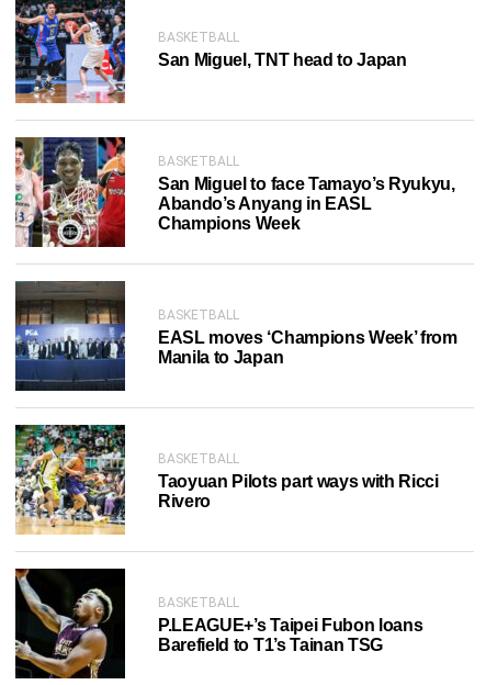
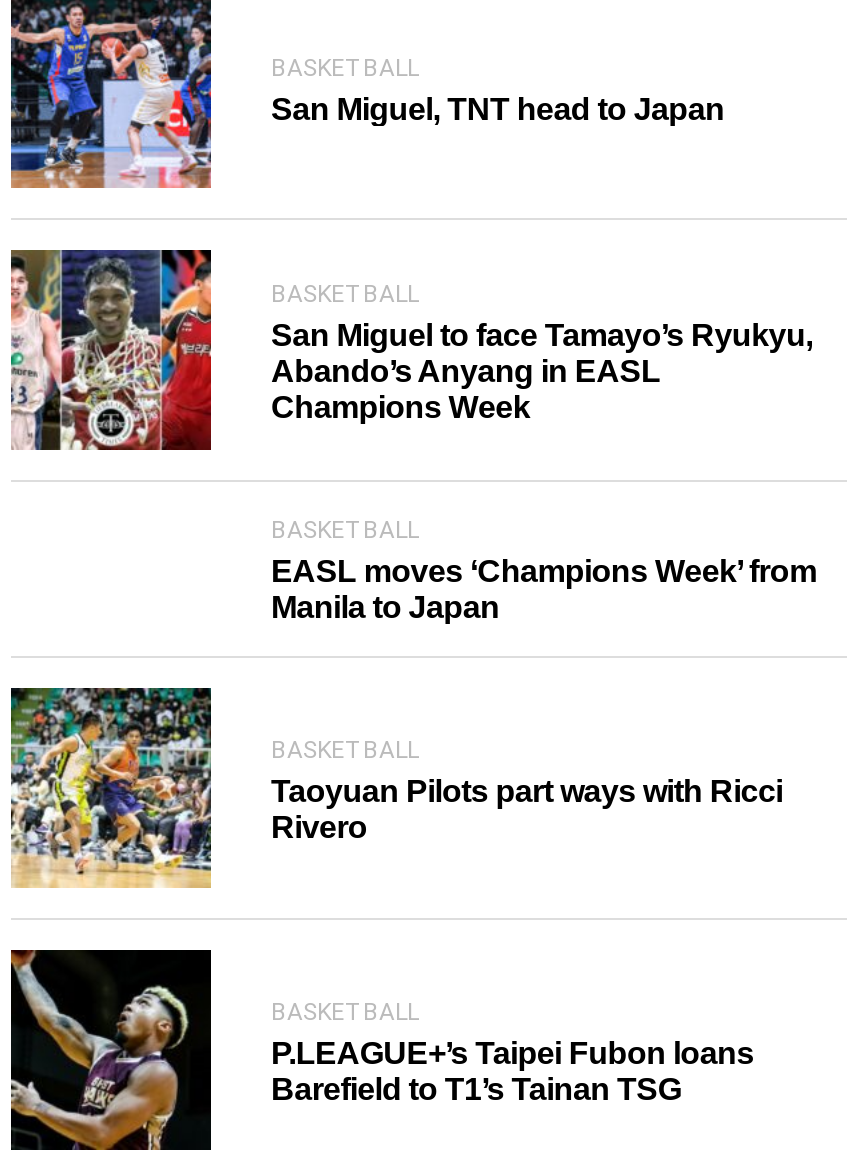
- [image]
